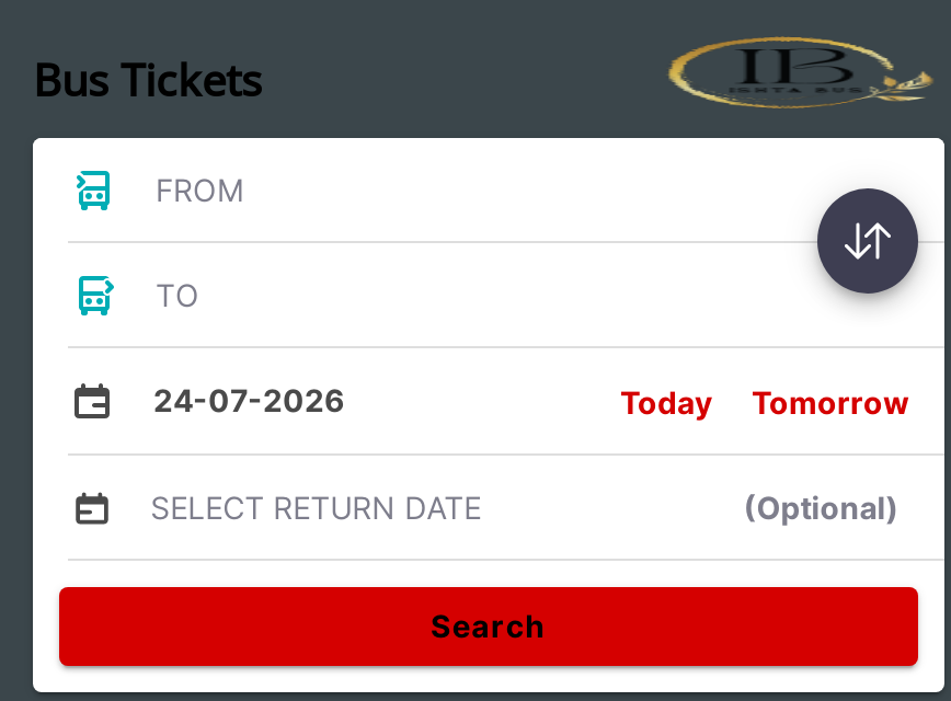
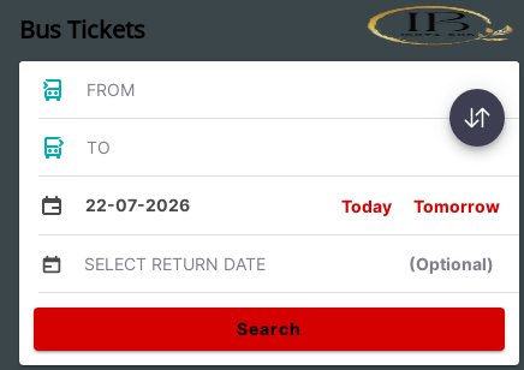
- 24-07-2026
+ 22-07-2026
